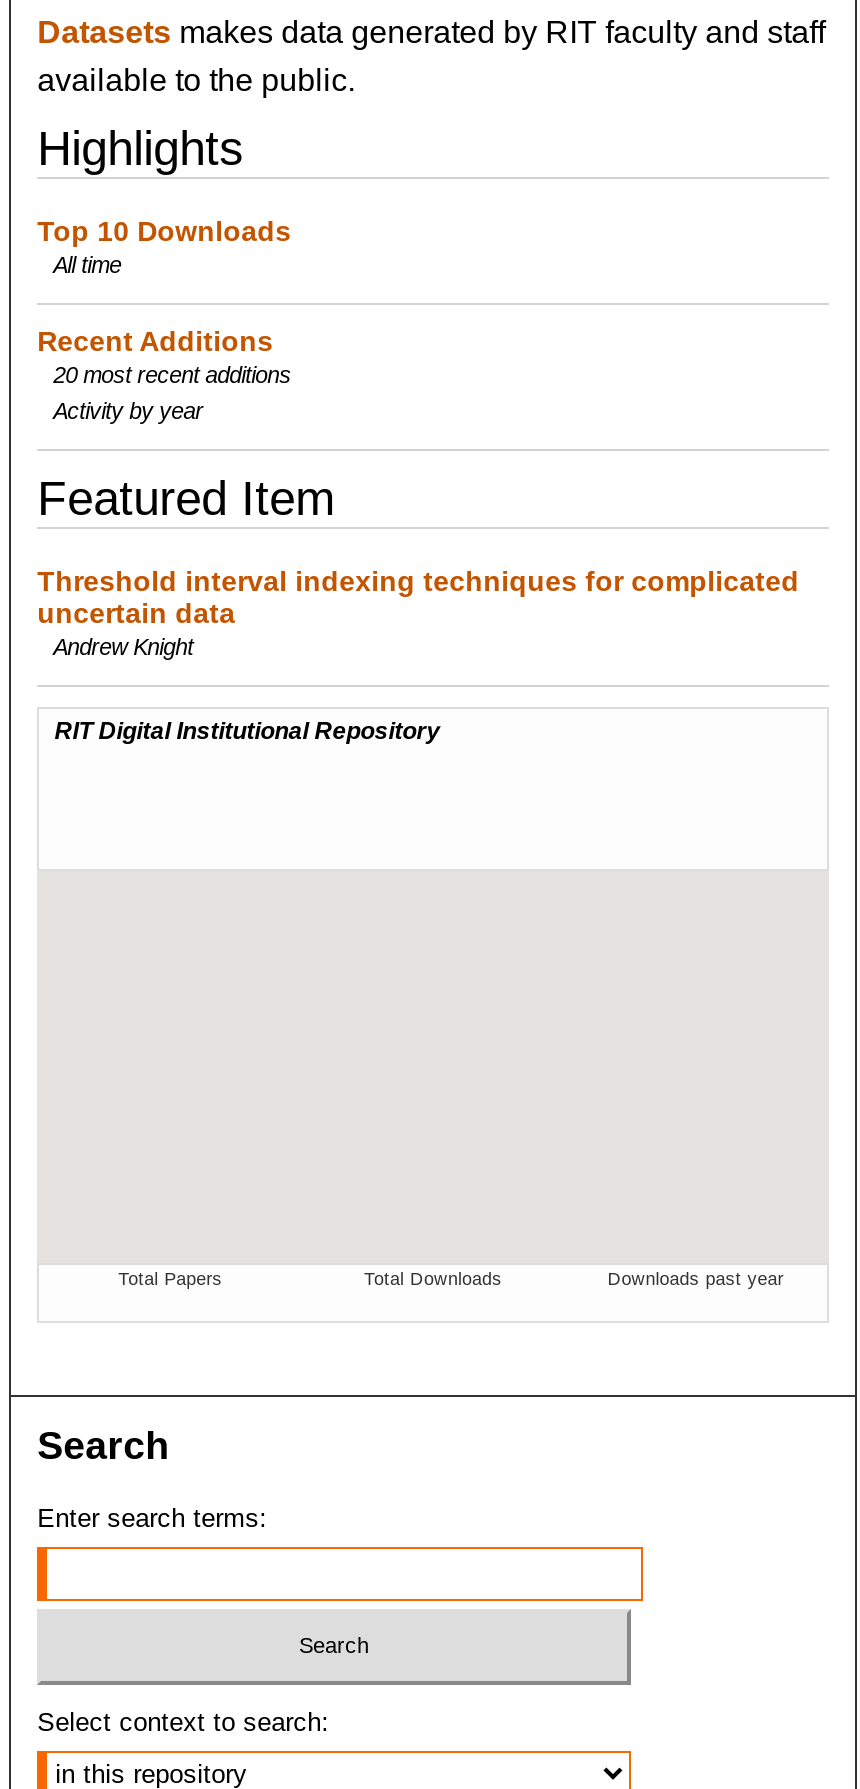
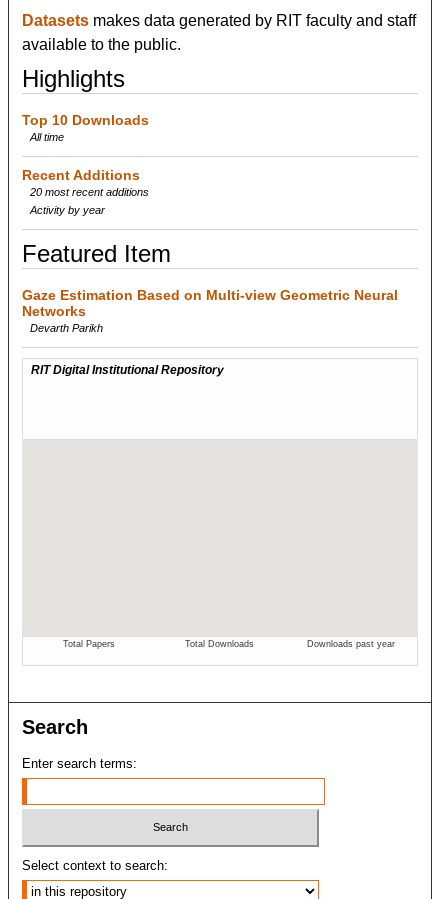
- Threshold interval indexing techniques for complicated
- uncertain data
- Andrew Knight
+ Gaze Estimation Based on Multi-view Geometric Neural
+ Networks
+ Devarth Parikh
